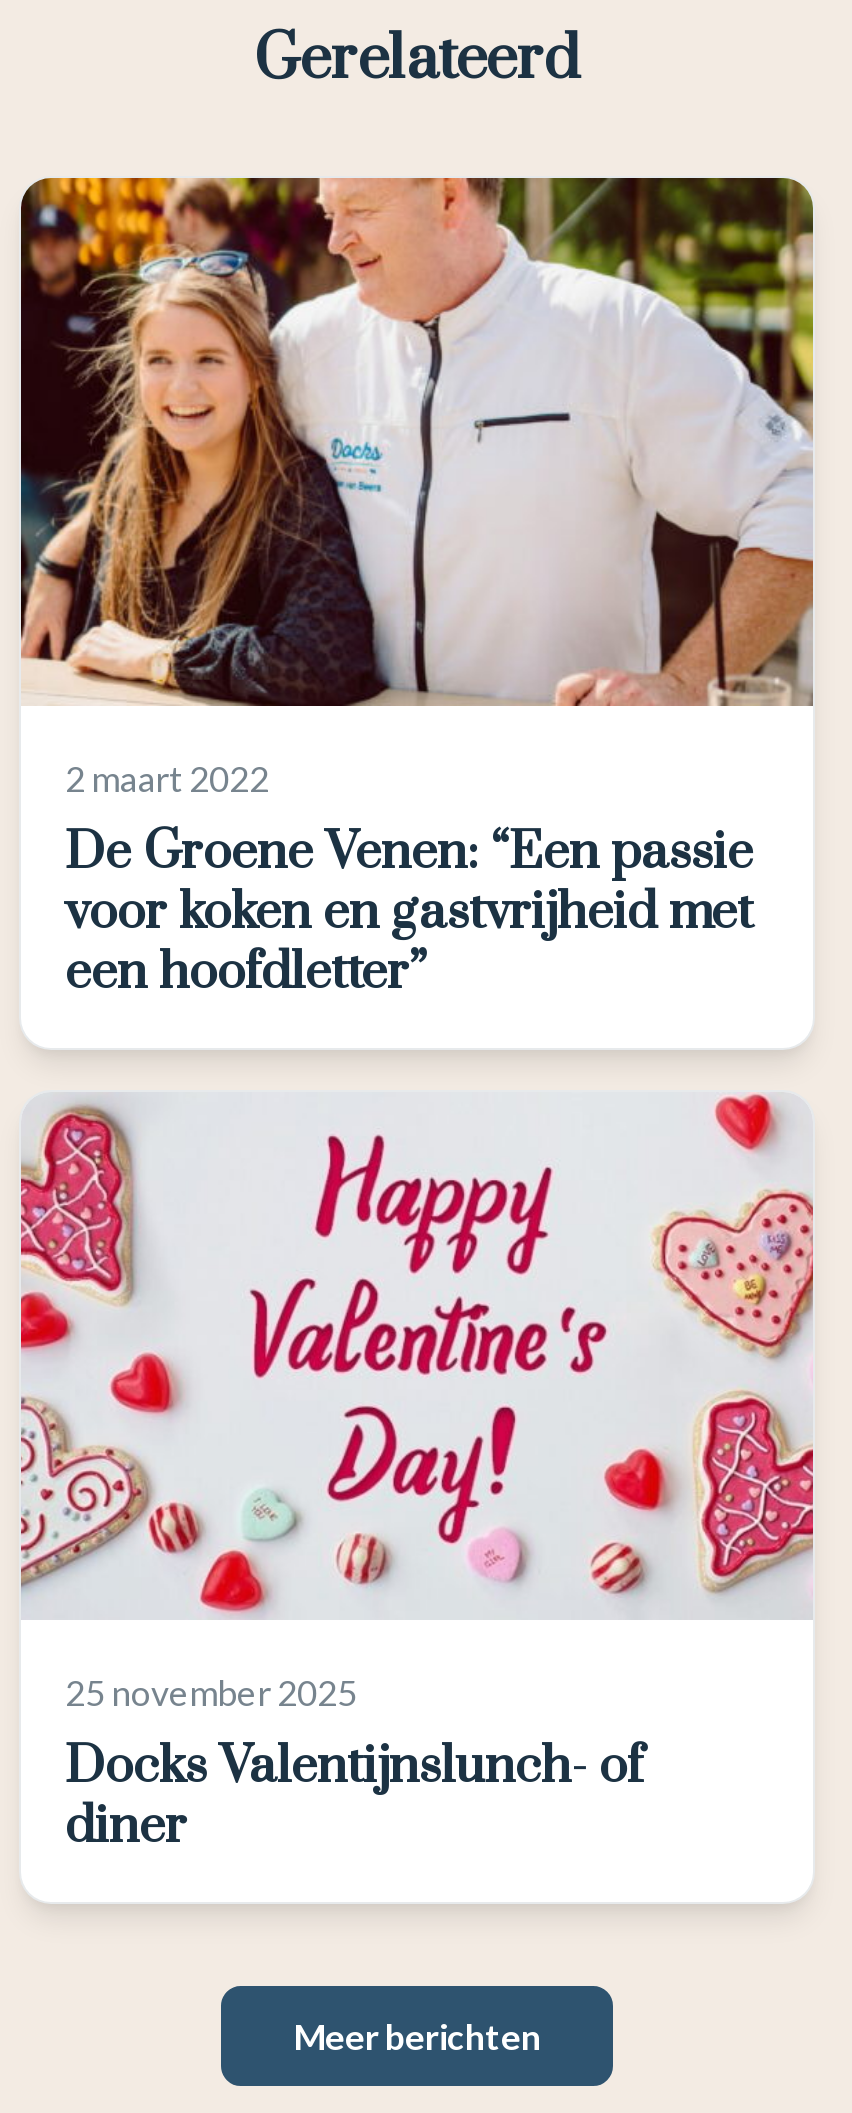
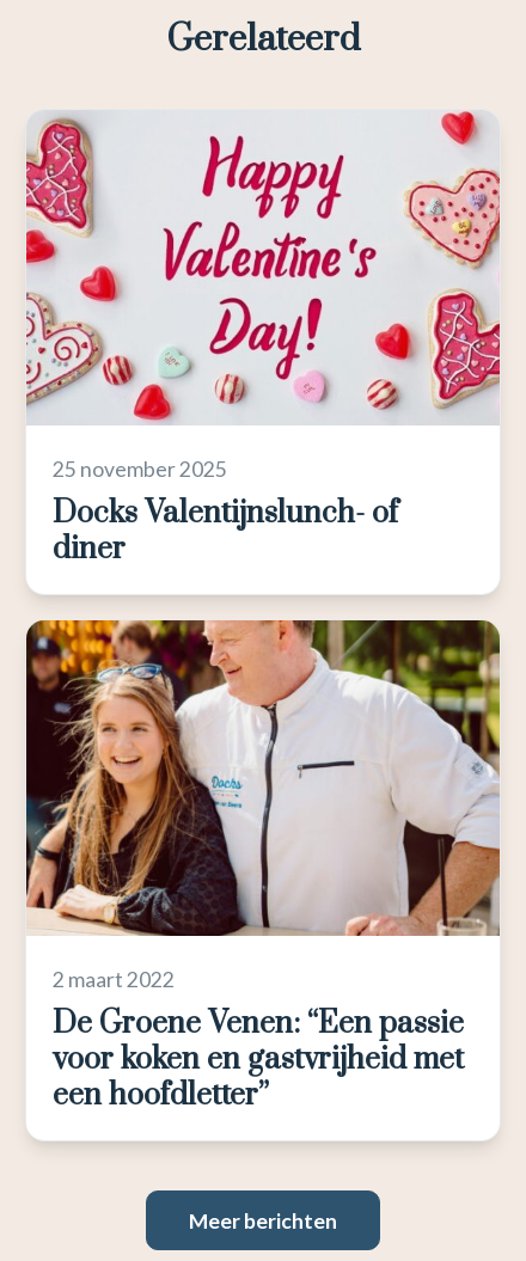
moved down: [image] | 2 maart 2022 | De Groene Venen: “Een passie | voor koken en gastvrijheid met | een hoofdletter”

moved up: [image] | 25 november 2025 | Docks Valentijnslunch- of | diner
